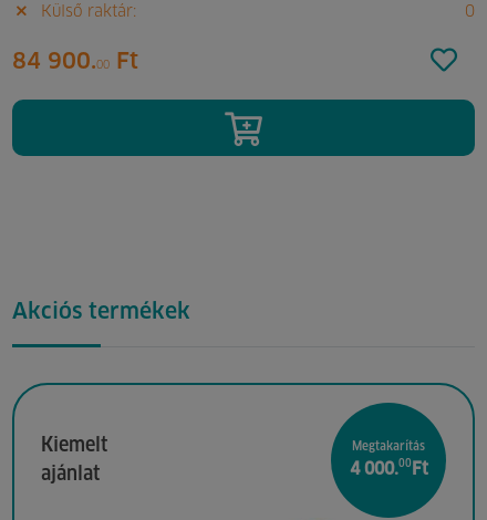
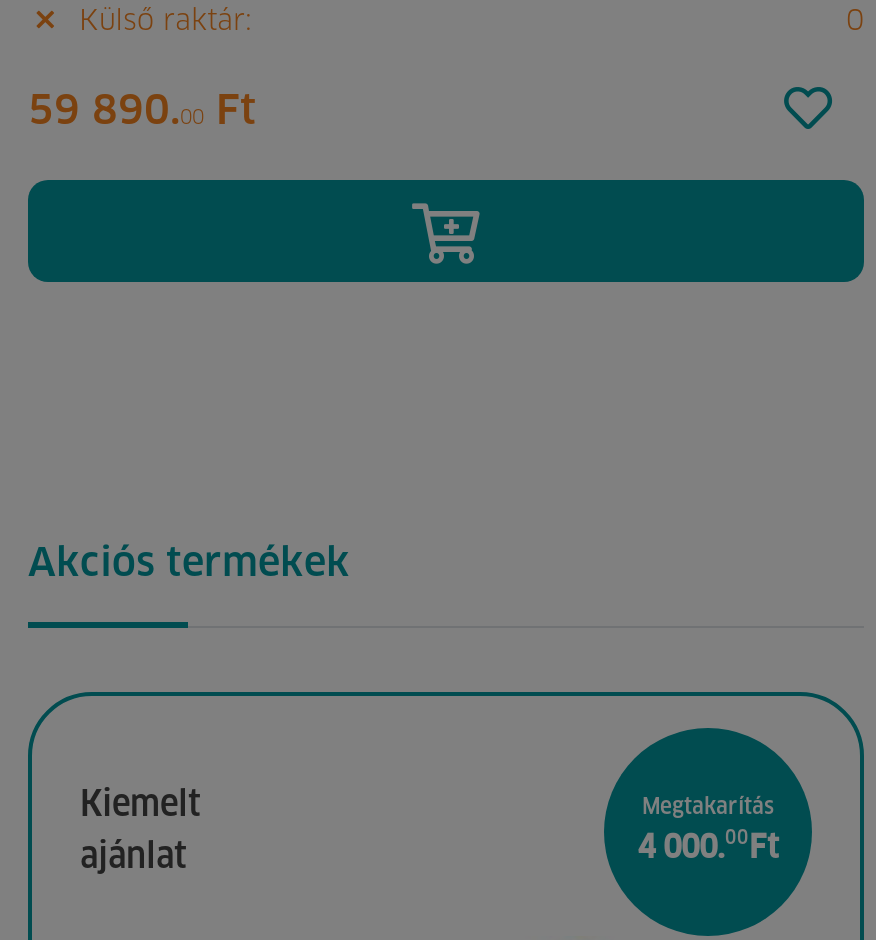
- 84 900.00 Ft
+ 59 890.00 Ft
